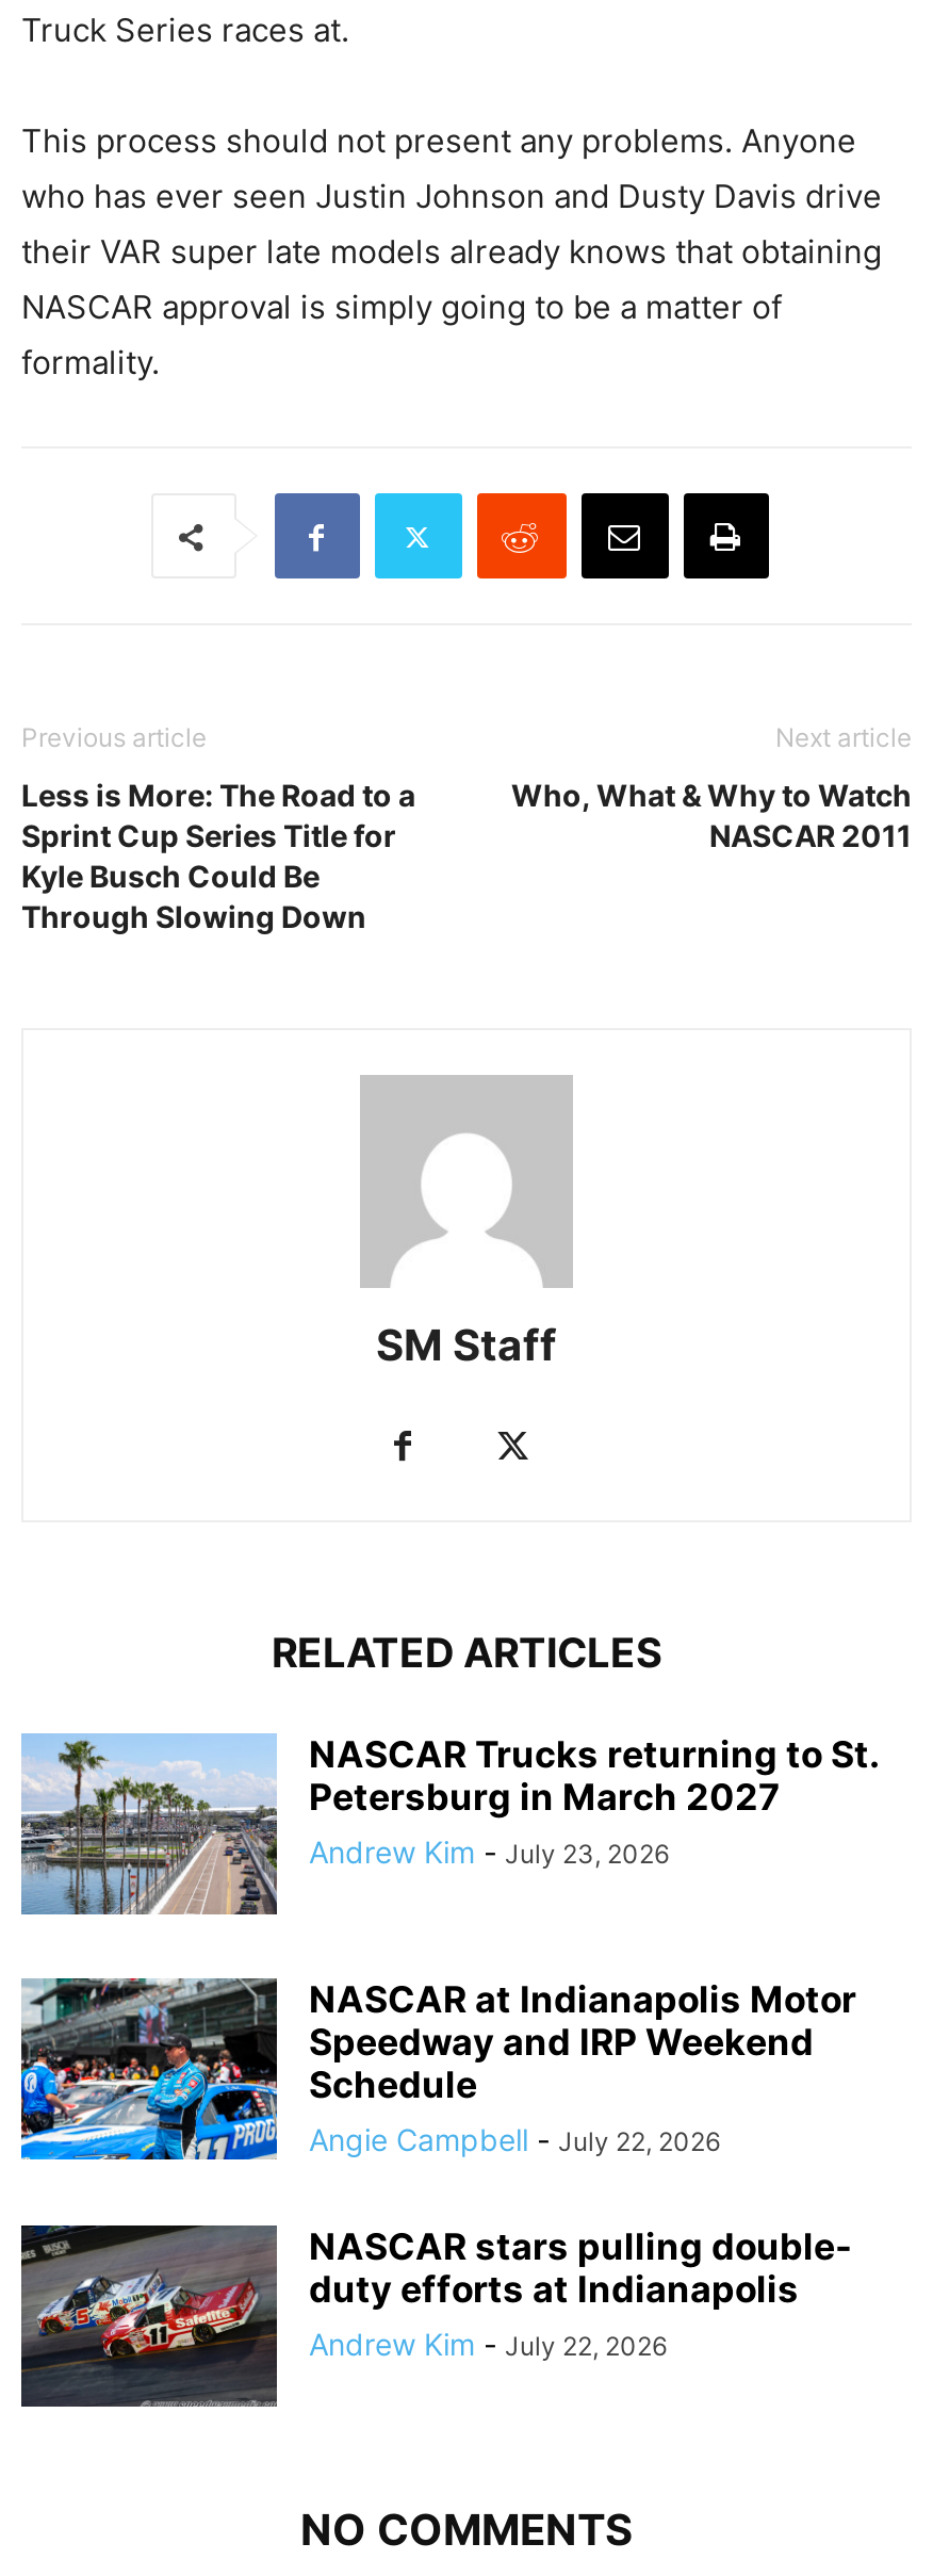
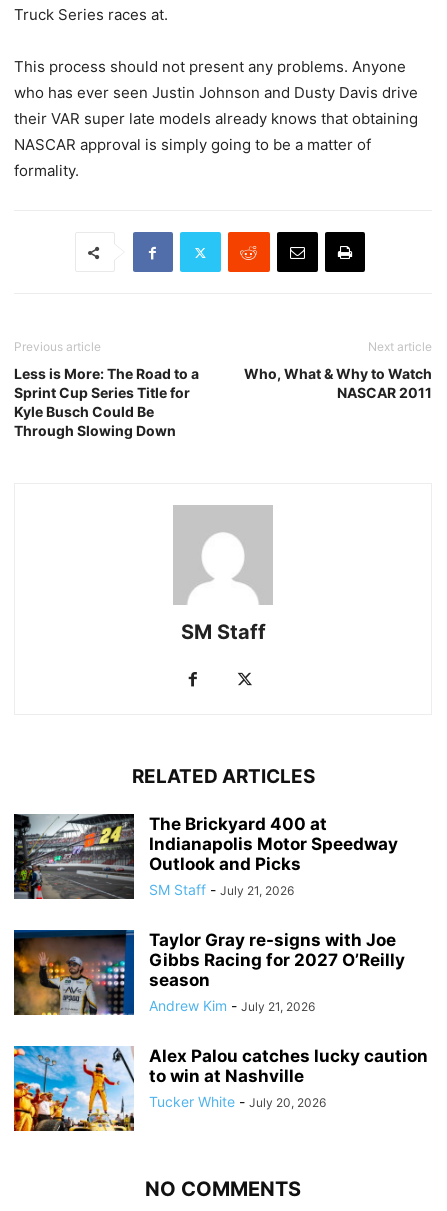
- [image]
- NASCAR Trucks returning to St.
- Petersburg in March 2027
- Andrew Kim - July 23, 2026
+ [image]
+ The Brickyard 400 at
+ Indianapolis Motor Speedway
+ Outlook and Picks
+ SM Staff - July 21, 2026

- [image]
- NASCAR at Indianapolis Motor
- Speedway and IRP Weekend
- Schedule
- Angie Campbell - July 22, 2026
+ [image]
+ Taylor Gray re-signs with Joe
+ Gibbs Racing for 2027 O’Reilly
+ season
+ Andrew Kim - July 21, 2026

- [image]
- NASCAR stars pulling double-
- duty efforts at Indianapolis
- Andrew Kim - July 22, 2026
+ [image]
+ Alex Palou catches lucky caution
+ to win at Nashville
+ Tucker White - July 20, 2026
